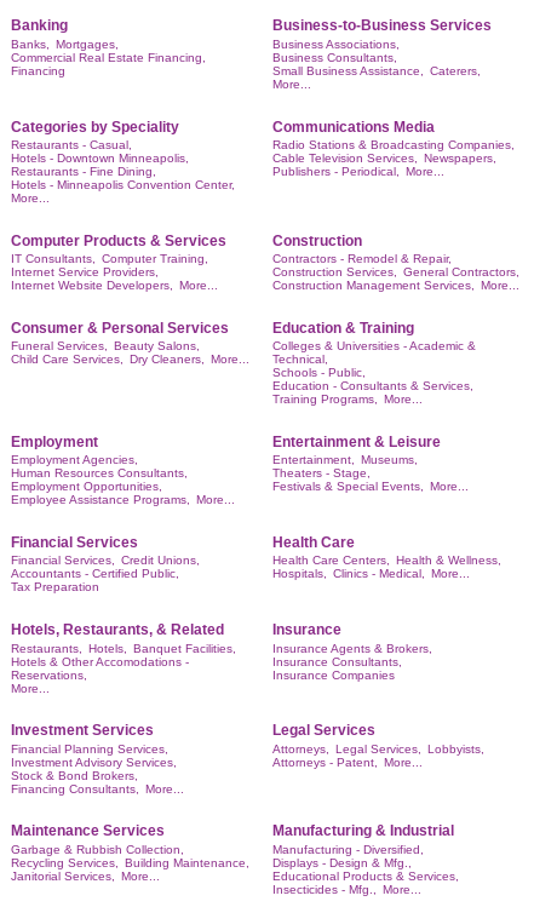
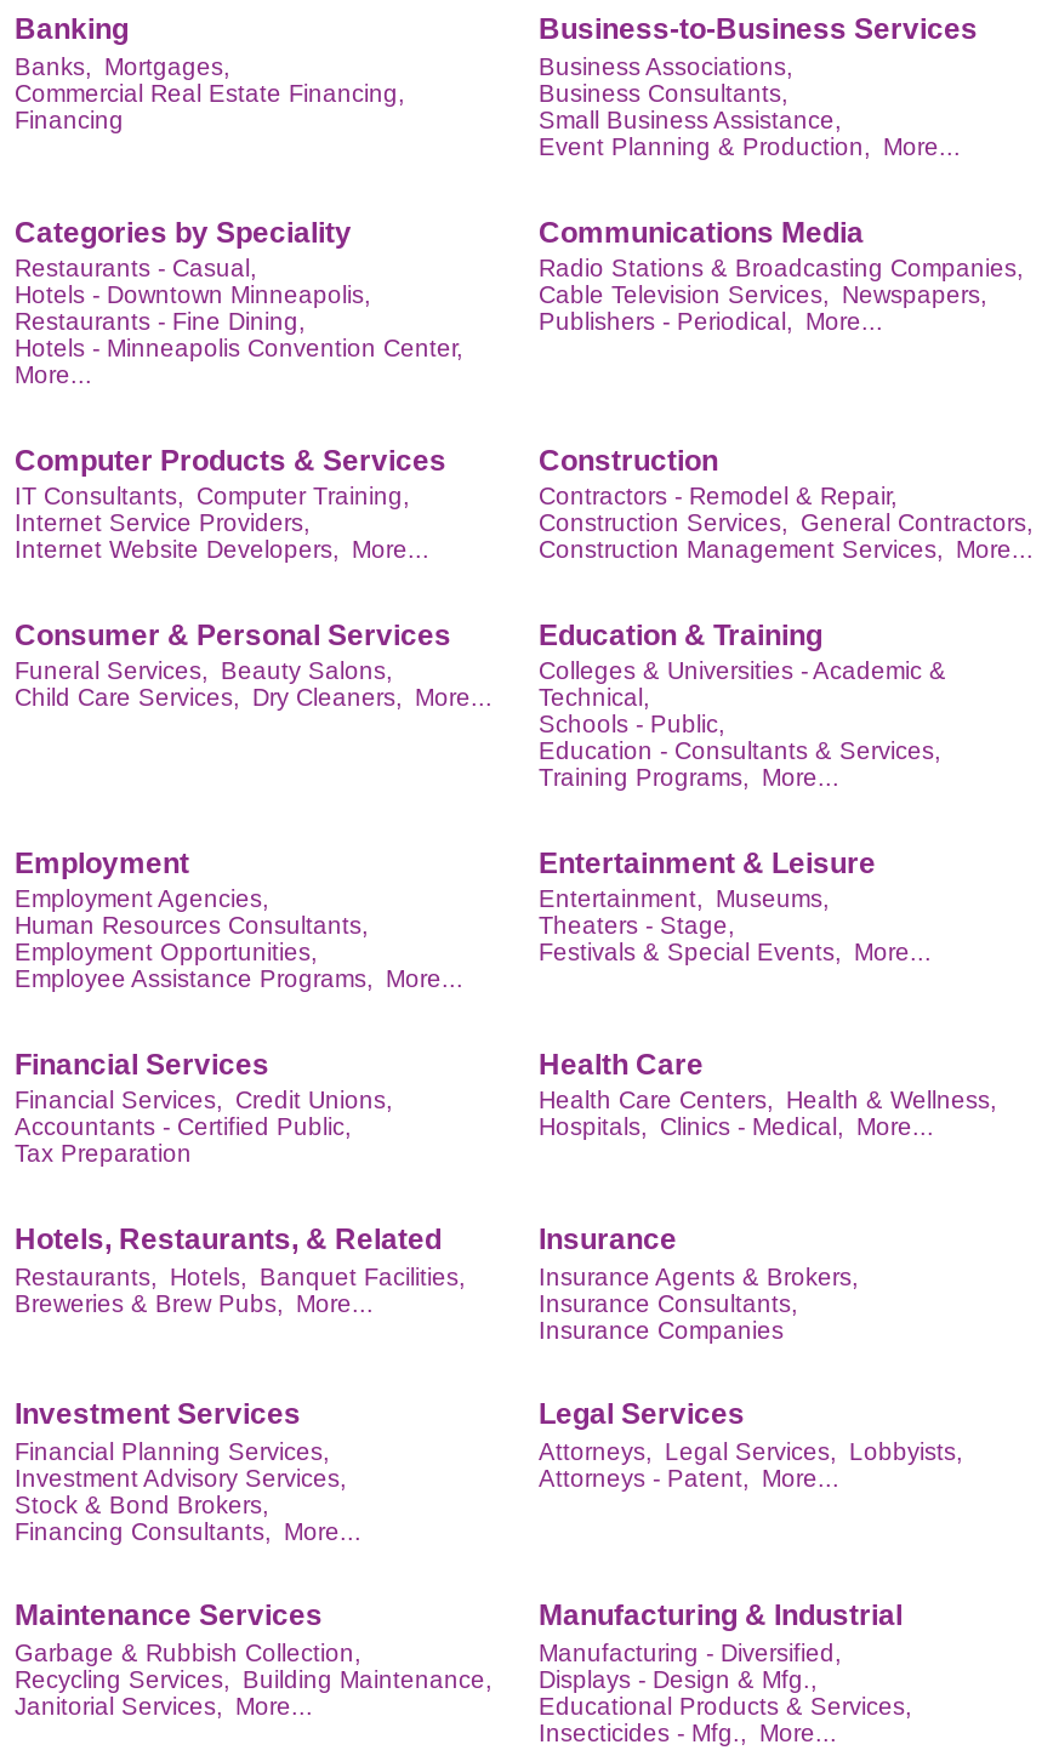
- Small Business Assistance, Caterers,
- More...
+ Small Business Assistance,
+ Event Planning & Production, More...

- Hotels & Other Accomodations -
- Reservations,
- More...
+ Breweries & Brew Pubs, More...
